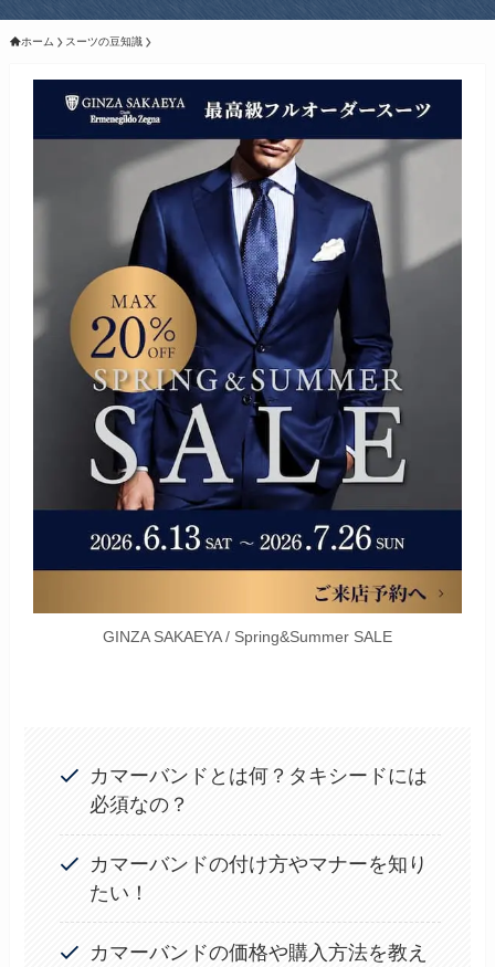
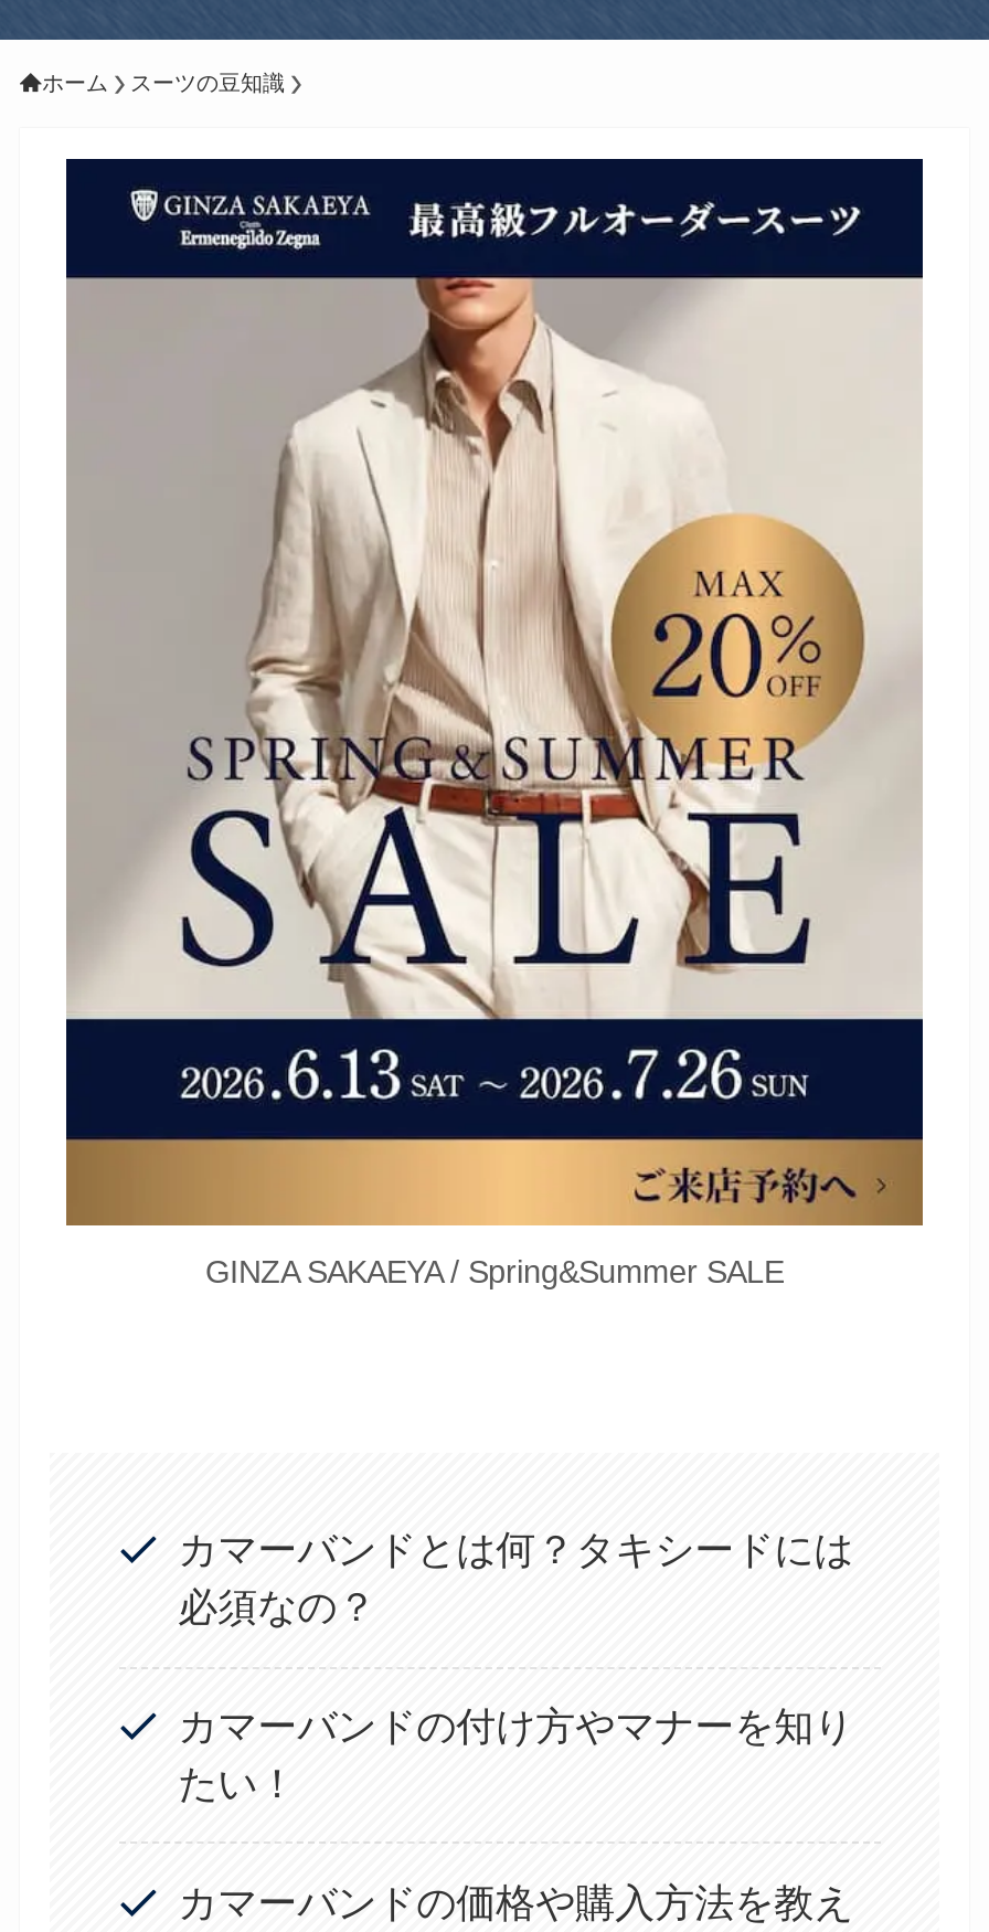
- [image]
+ [image]
